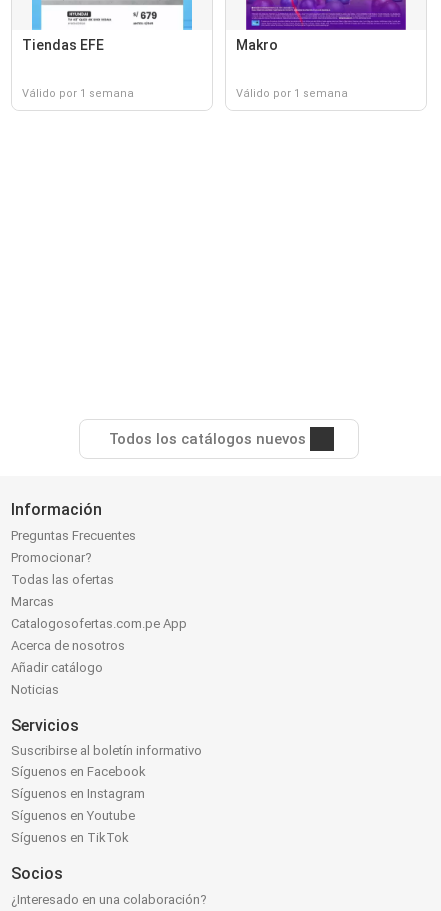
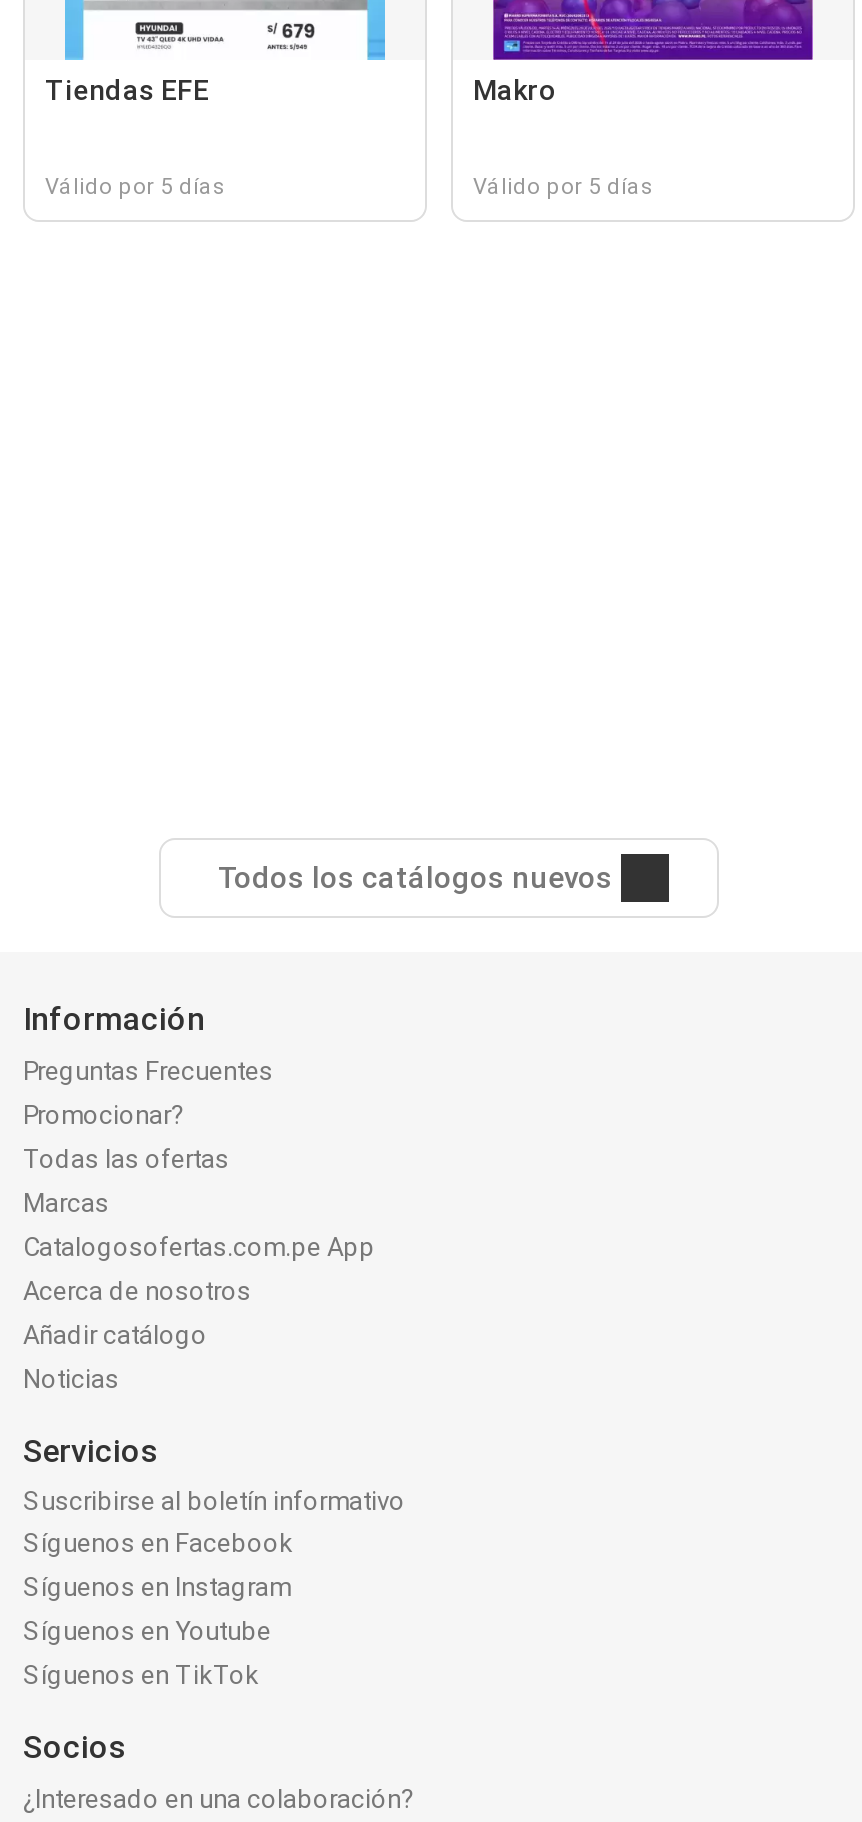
- Válido por 1 semana
+ Válido por 5 días

- Válido por 1 semana
+ Válido por 5 días
